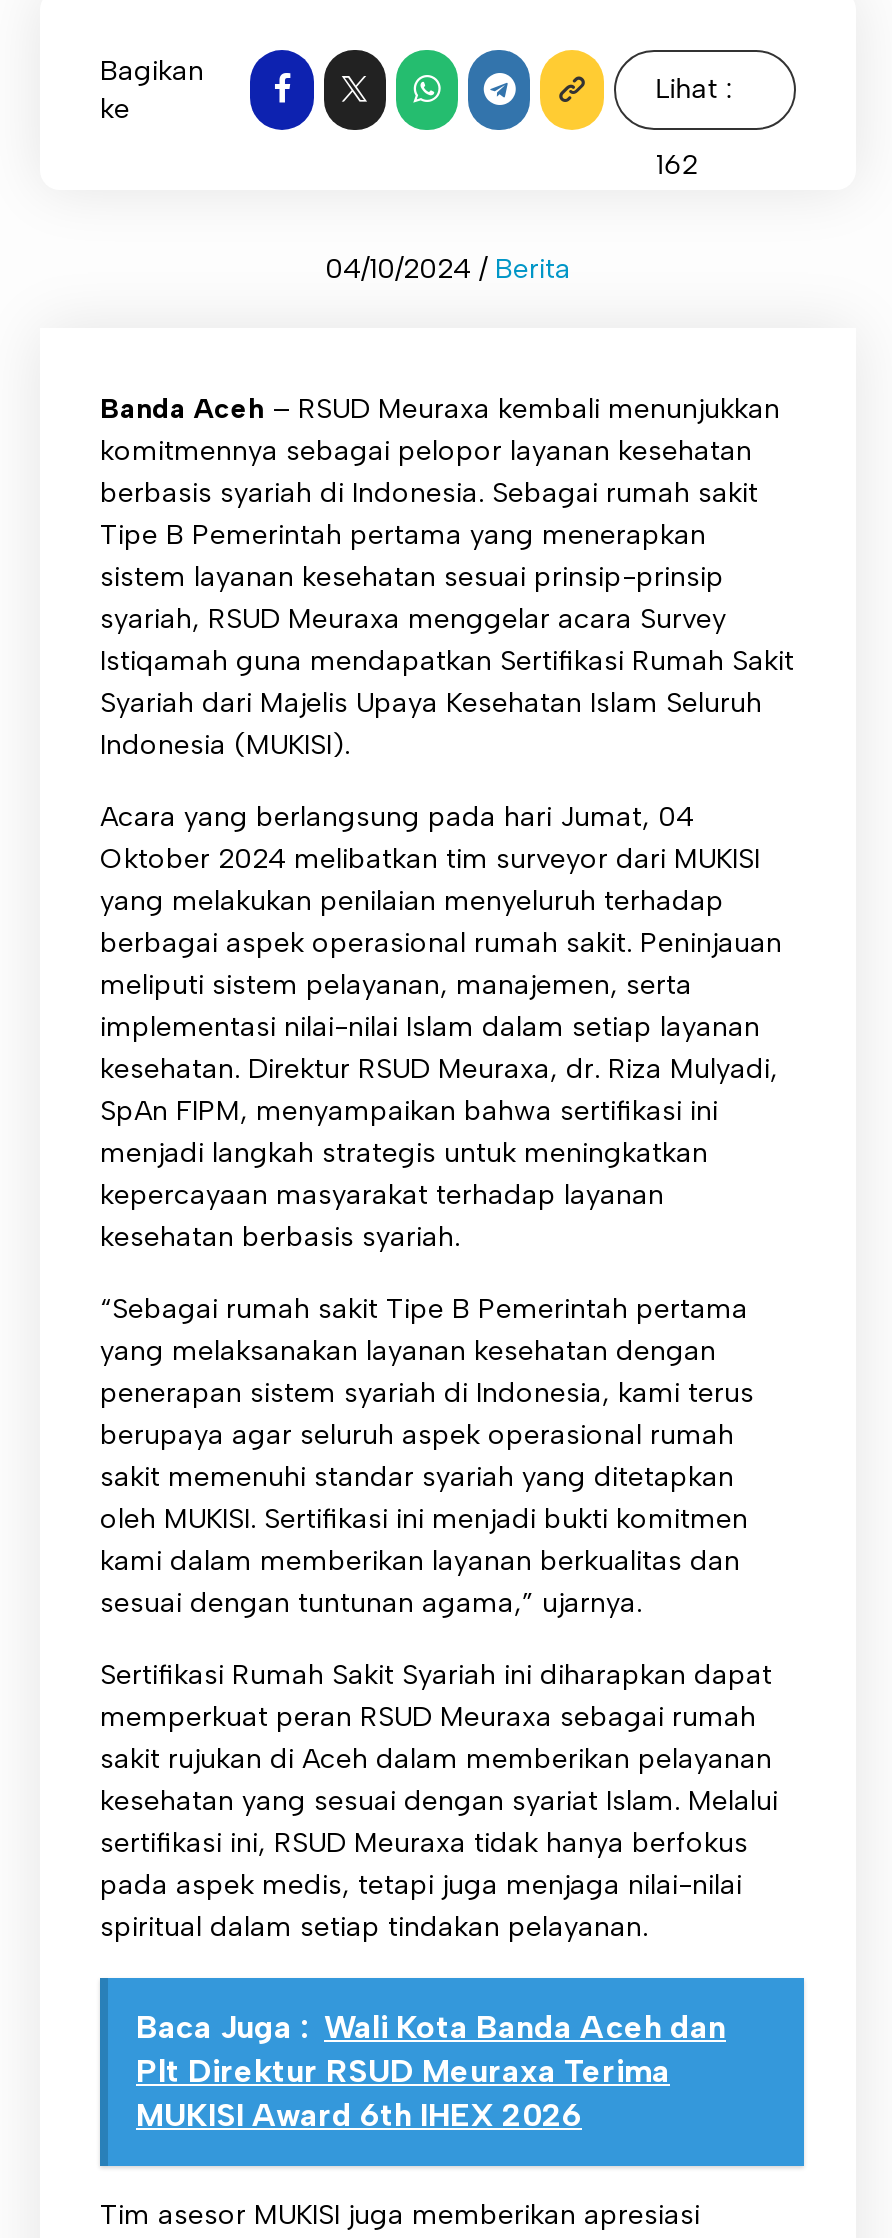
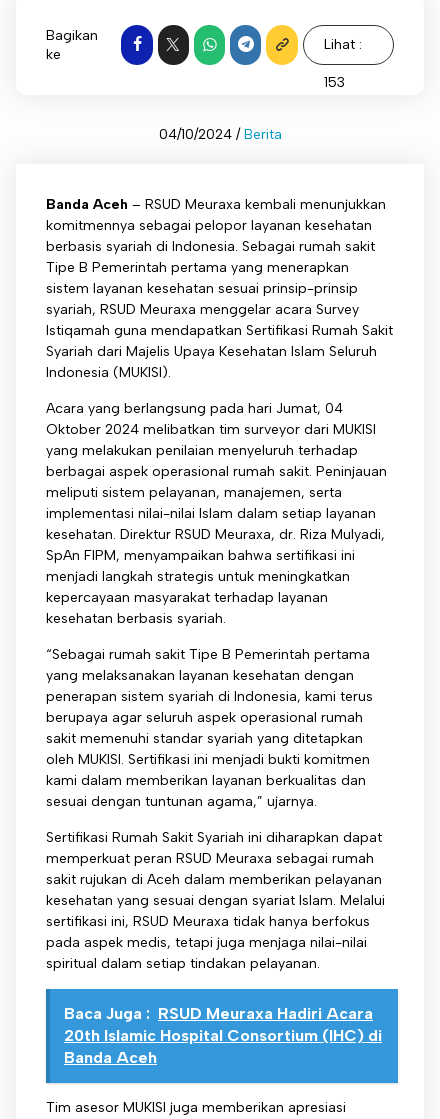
- 162
+ 153

- Baca Juga : Wali Kota Banda Aceh dan
- Plt Direktur RSUD Meuraxa Terima
- MUKISI Award 6th IHEX 2026
+ Baca Juga : RSUD Meuraxa Hadiri Acara
+ 20th Islamic Hospital Consortium (IHC) di
+ Banda Aceh
